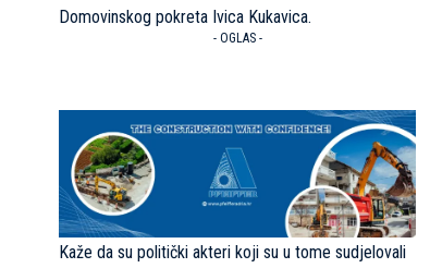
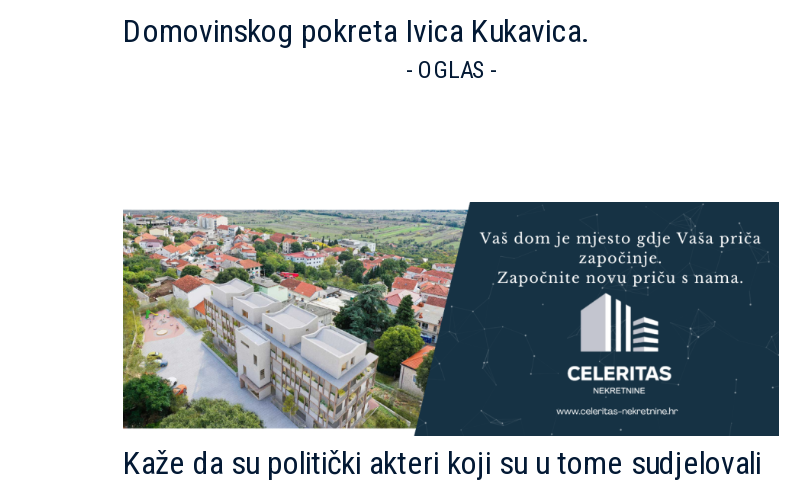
- [image]
+ [image]
